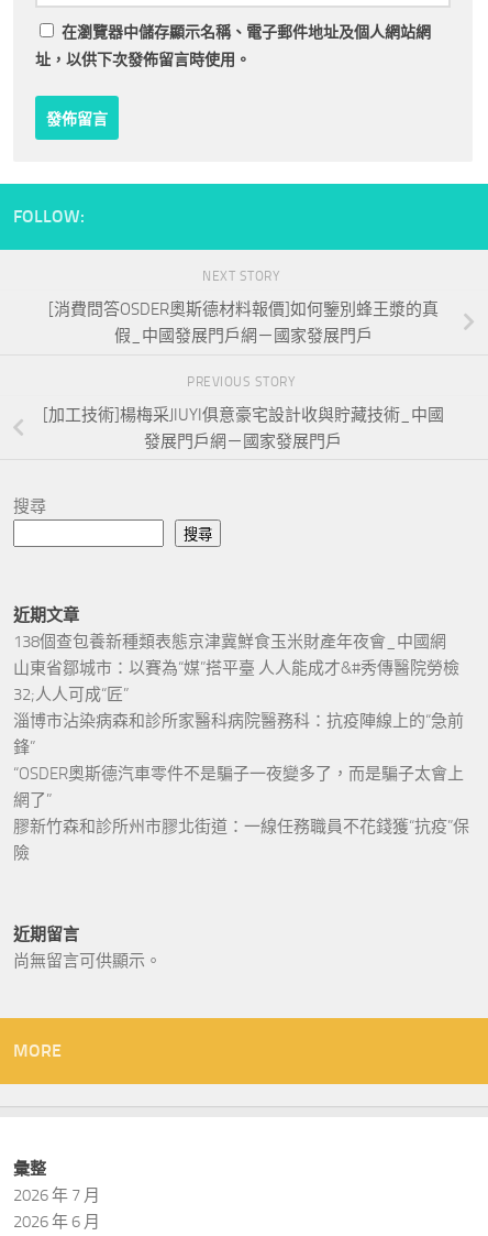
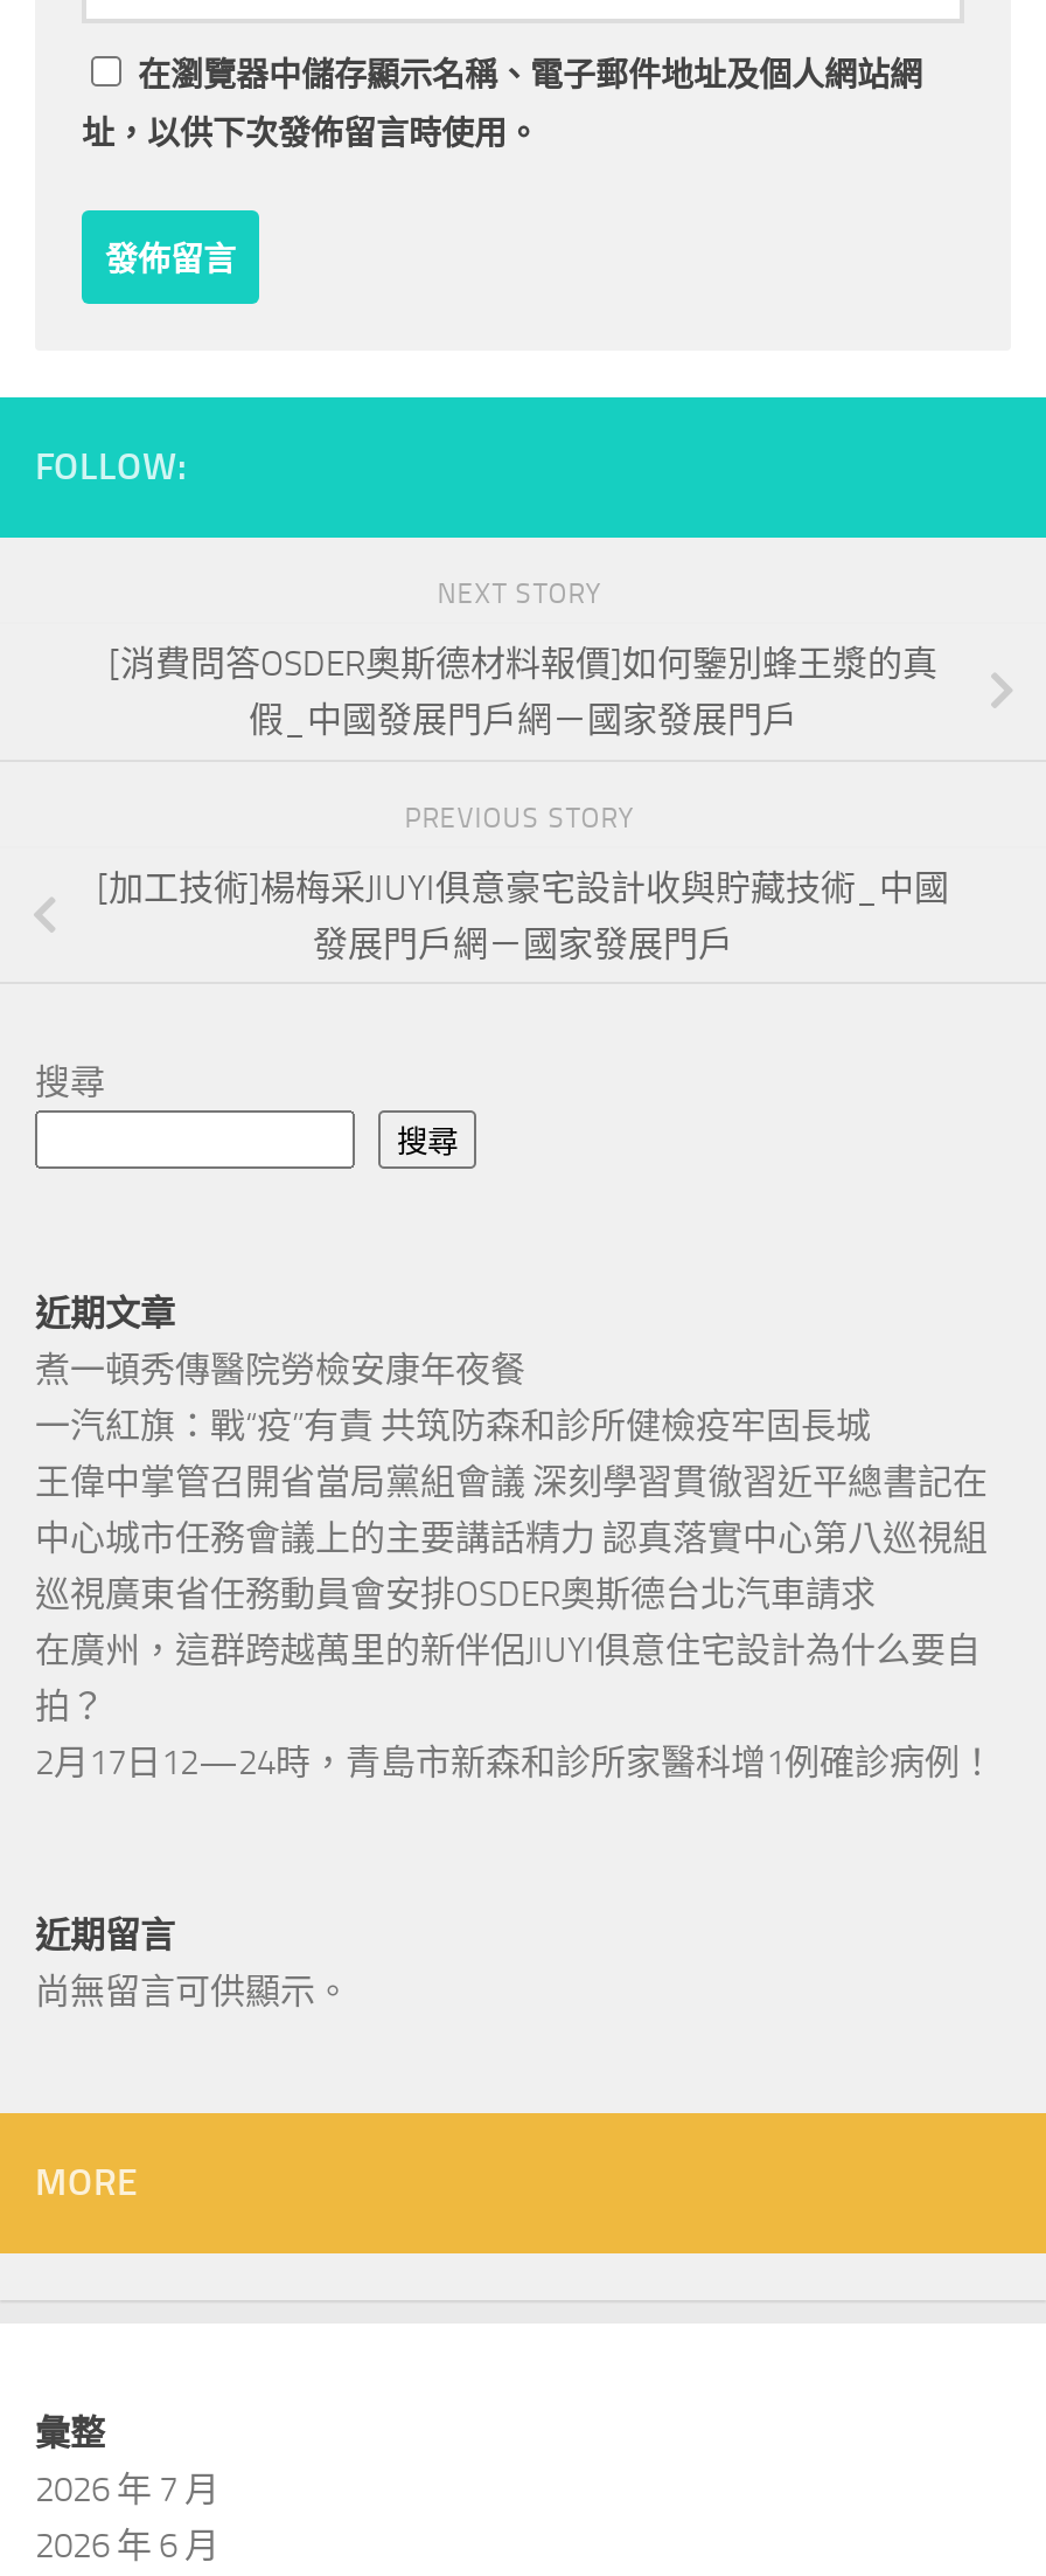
- 138個查包養新種類表態京津冀鮮食玉米財產年夜會_中國網
- 山東省鄒城市：以賽為“媒”搭平臺 人人能成才&#秀傳醫院勞檢
- 32;人人可成“匠”
- 淄博市沾染病森和診所家醫科病院醫務科：抗疫陣線上的“急前
- 鋒”
- “OSDER奧斯德汽車零件不是騙子一夜變多了，而是騙子太會上
- 網了”
- 膠新竹森和診所州市膠北街道：一線任務職員不花錢獲“抗疫”保
- 險
+ 煮一頓秀傳醫院勞檢安康年夜餐
+ 一汽紅旗：戰“疫”有責 共筑防森和診所健檢疫牢固長城
+ 王偉中掌管召開省當局黨組會議 深刻學習貫徹習近平總書記在
+ 中心城市任務會議上的主要講話精力 認真落實中心第八巡視組
+ 巡視廣東省任務動員會安排OSDER奧斯德台北汽車請求
+ 在廣州，這群跨越萬里的新伴侶JIUYI俱意住宅設計為什么要自
+ 拍？
+ 2月17日12—24時，青島市新森和診所家醫科增1例確診病例！
